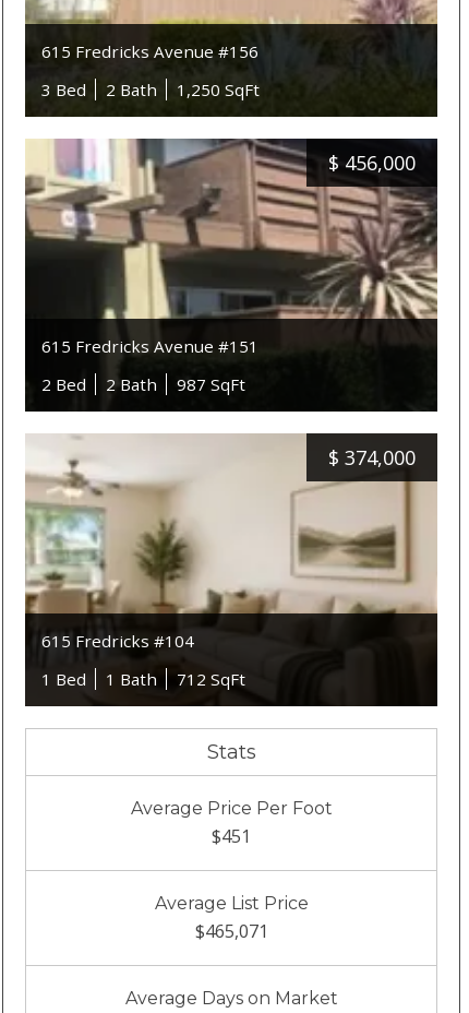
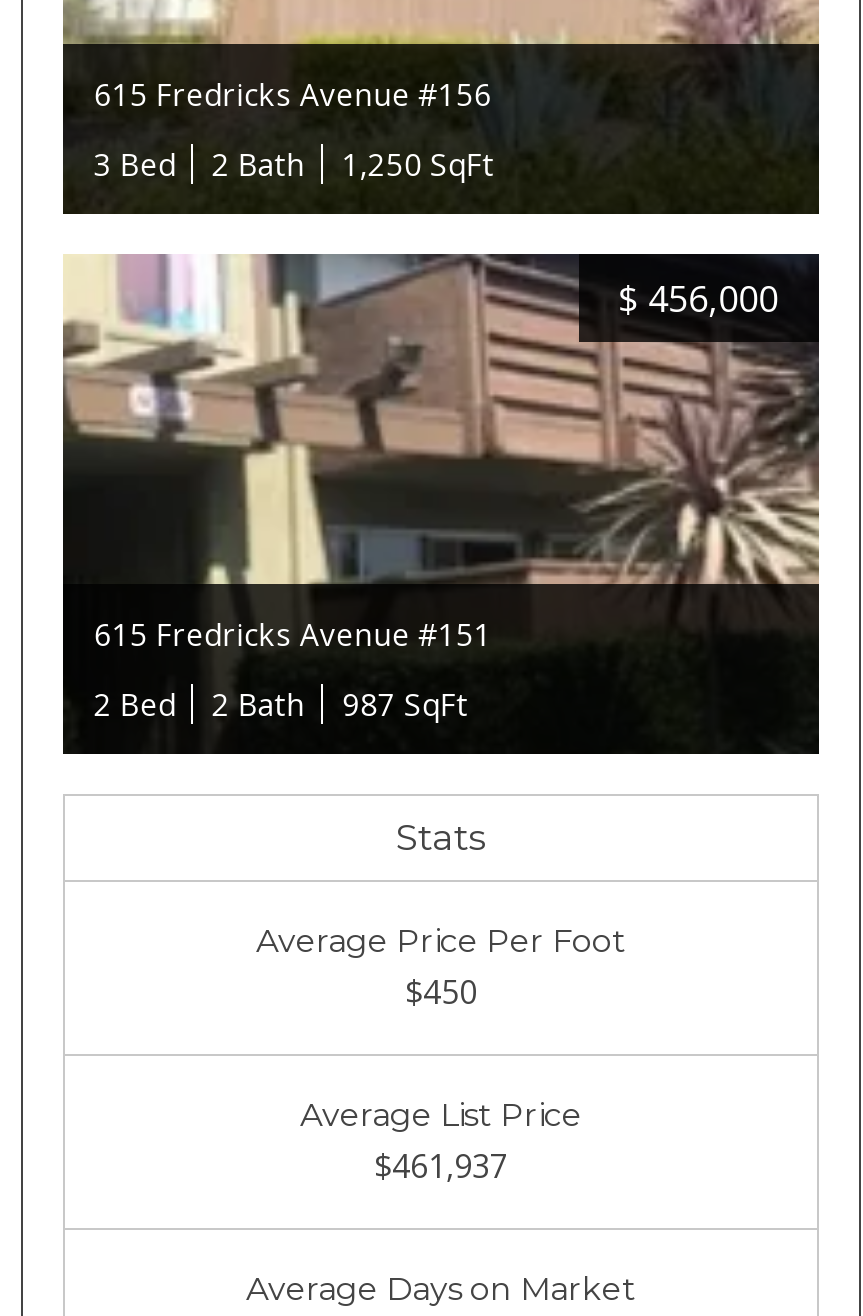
- [image]
- $ 374,000

- 615 Fredricks #104
- 1 Bed
- 1 Bath
- 712 SqFt

- $451
+ $450

- $465,071
+ $461,937
